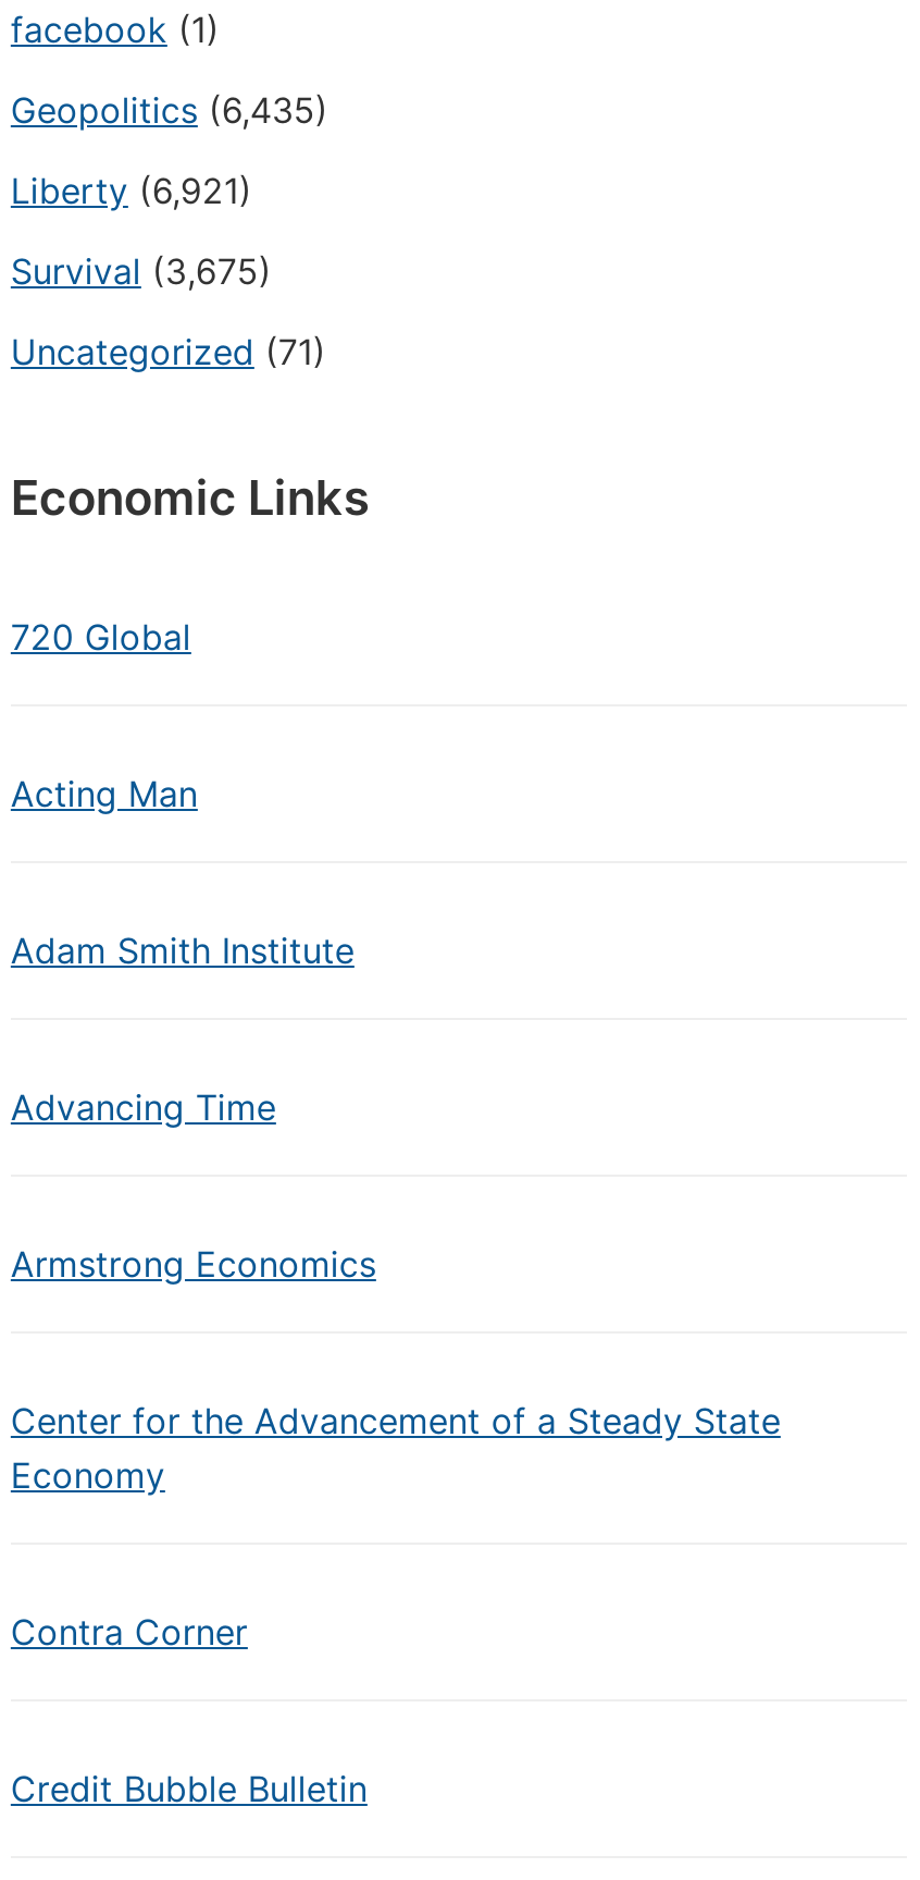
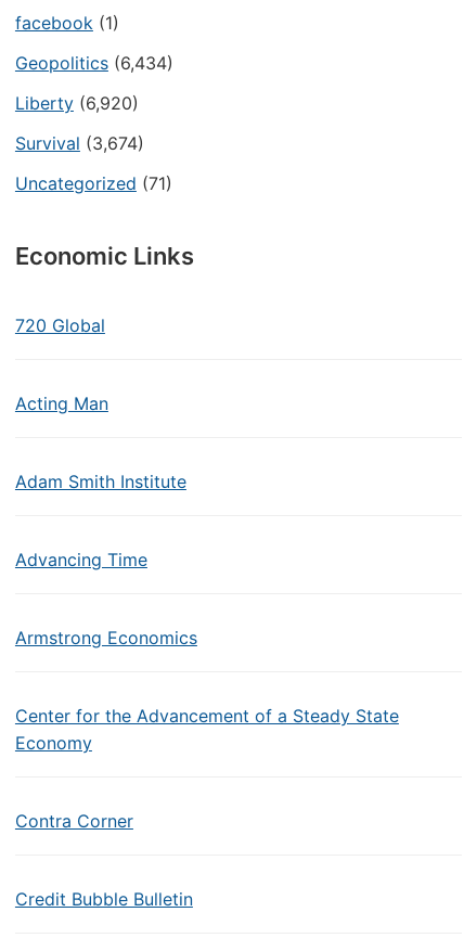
- Geopolitics (6,435)
+ Geopolitics (6,434)

- Liberty (6,921)
+ Liberty (6,920)

- Survival (3,675)
+ Survival (3,674)
